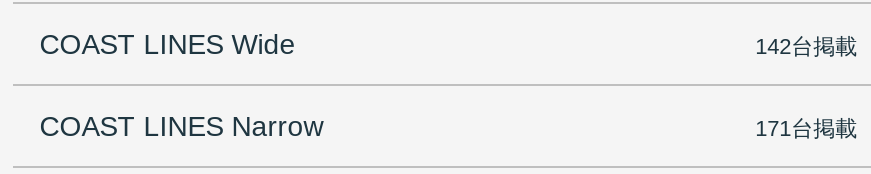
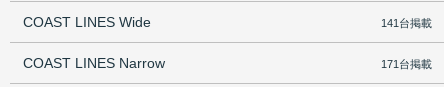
- 142台掲載
+ 141台掲載
